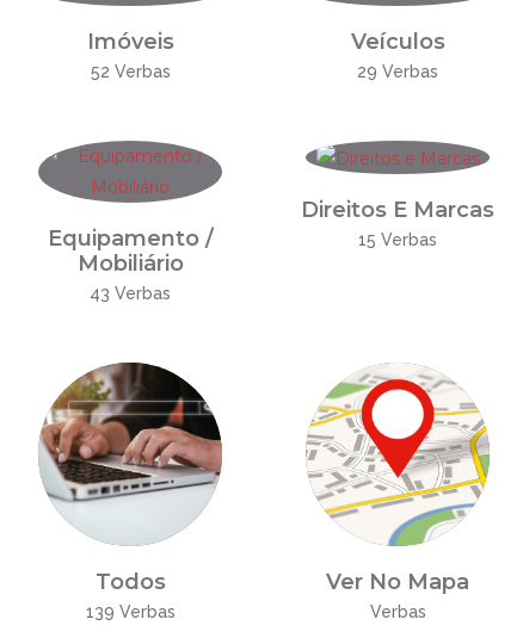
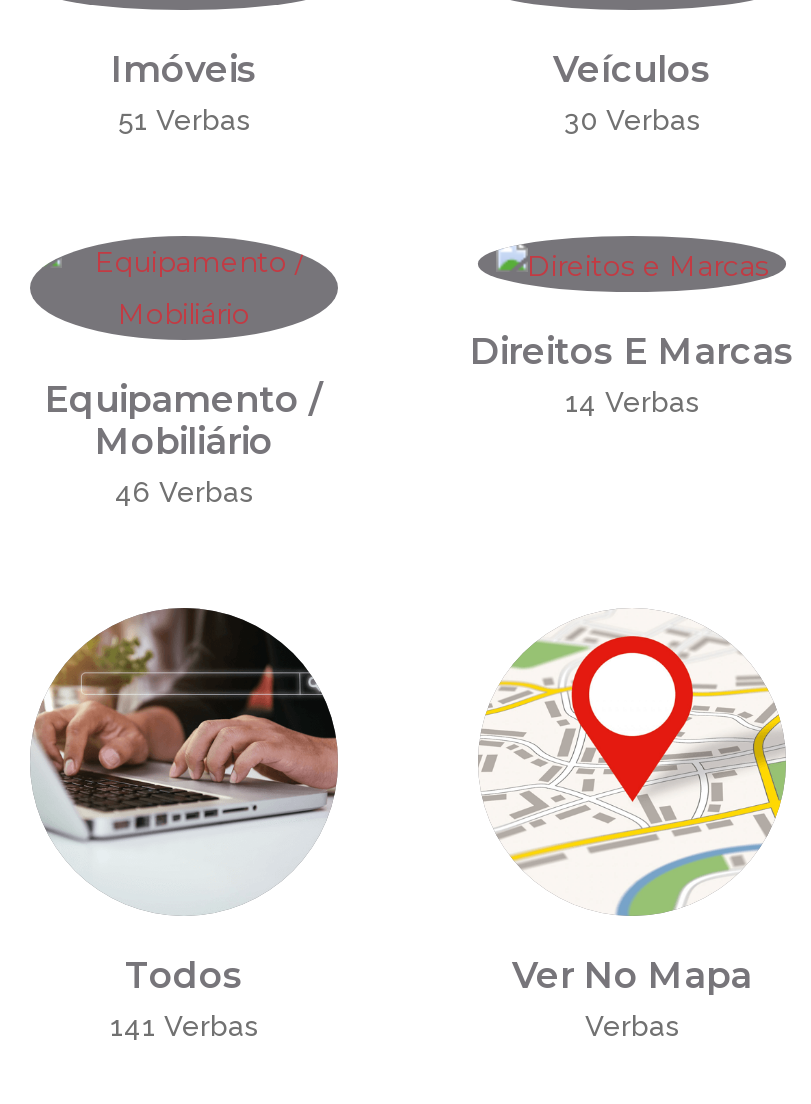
- 52 Verbas
+ 51 Verbas

- 29 Verbas
+ 30 Verbas

- 15 Verbas
+ 14 Verbas

- 43 Verbas
+ 46 Verbas

- 139 Verbas
+ 141 Verbas
